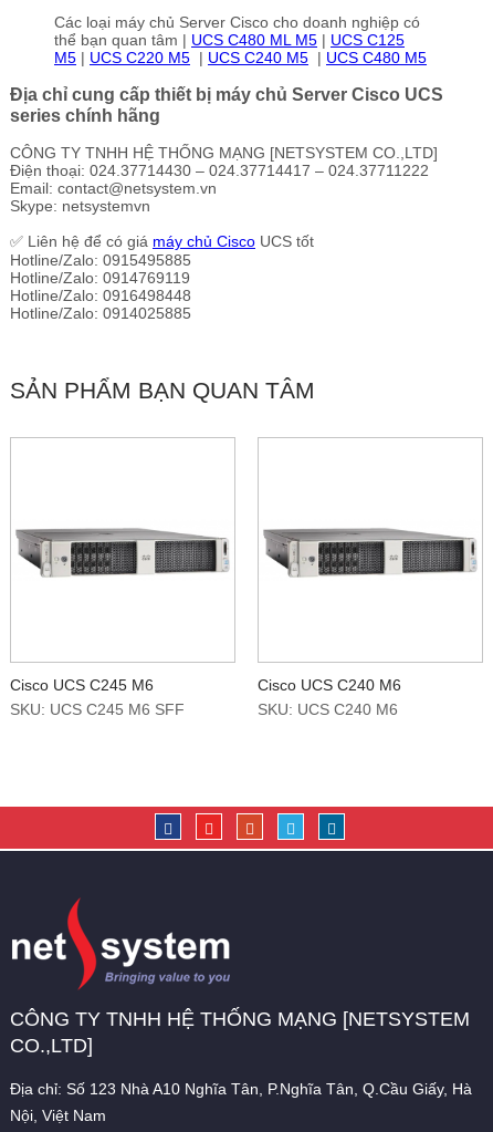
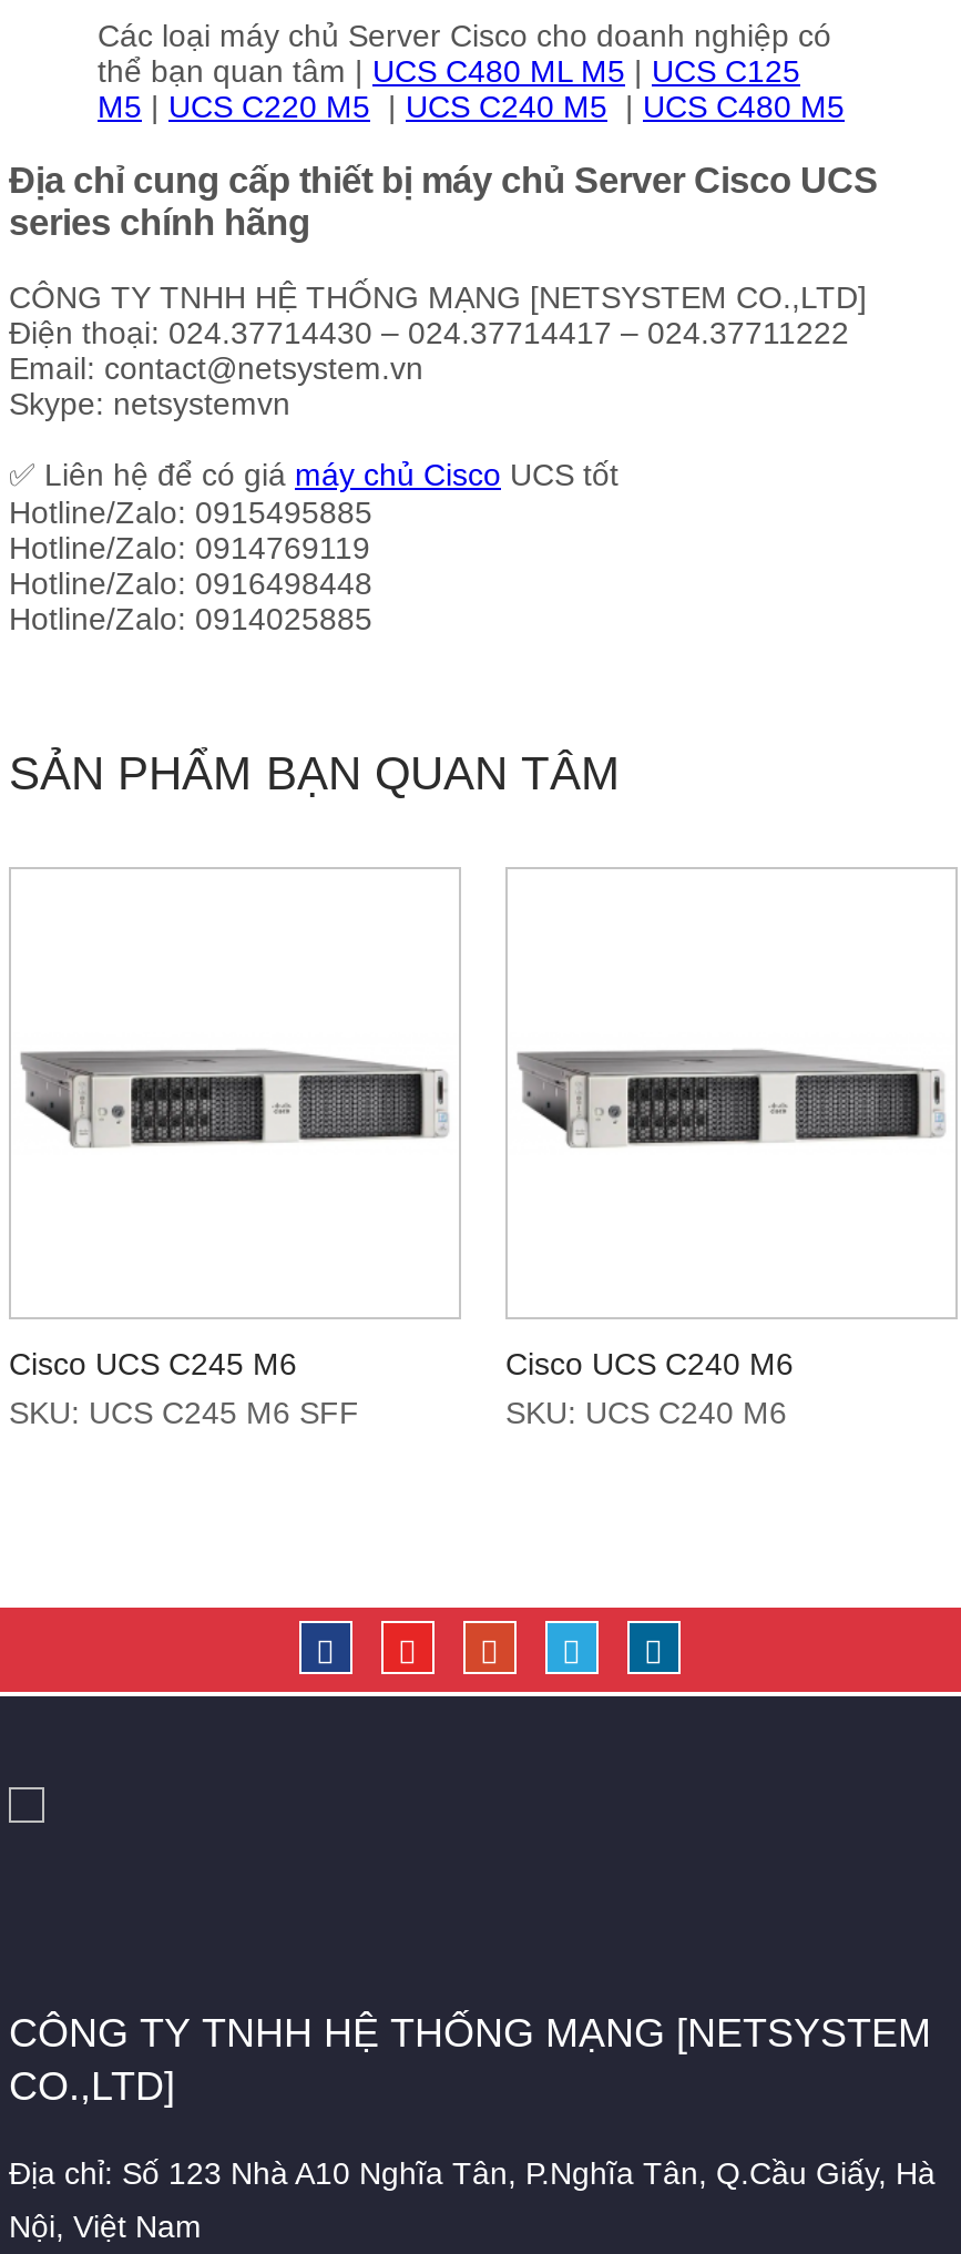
- [image]
